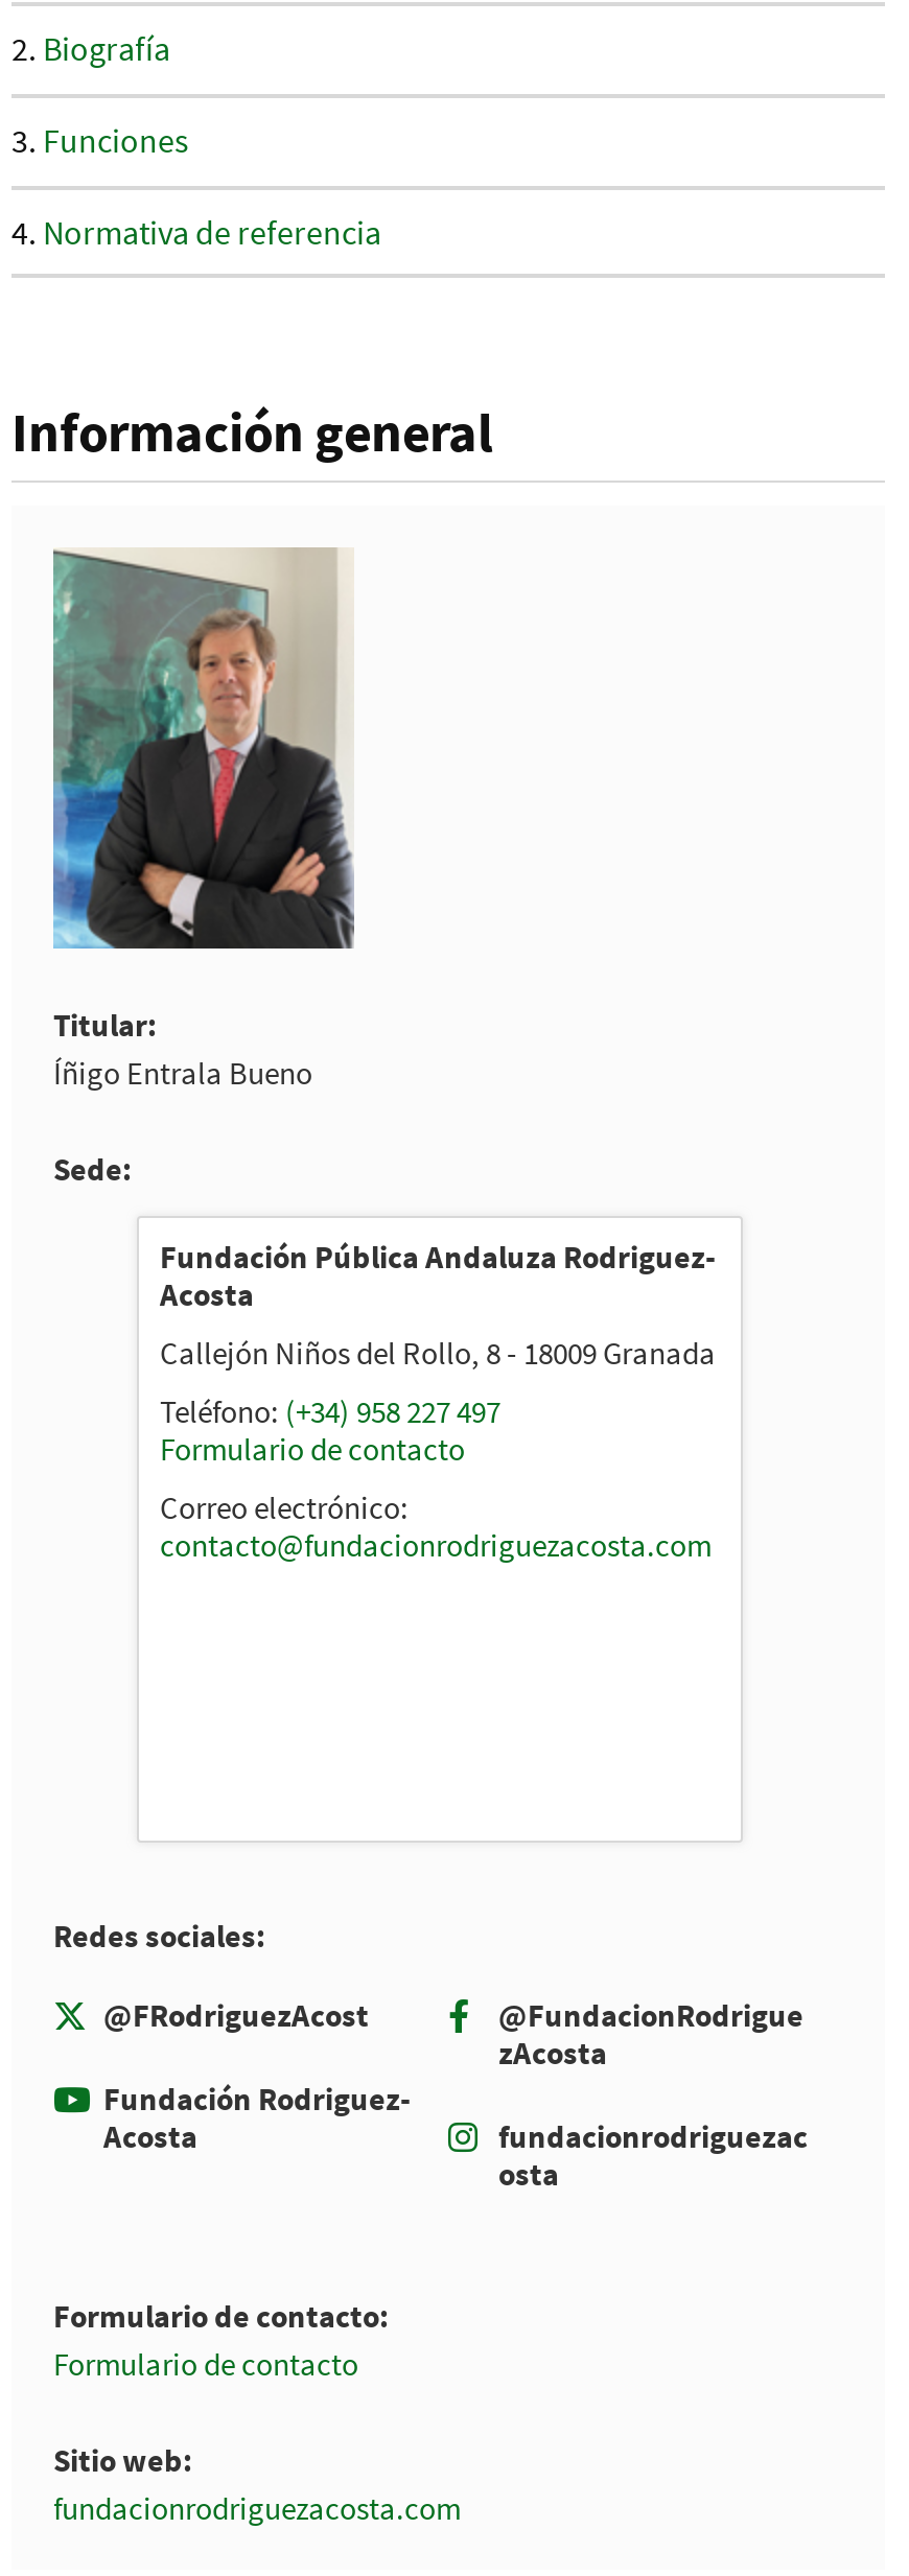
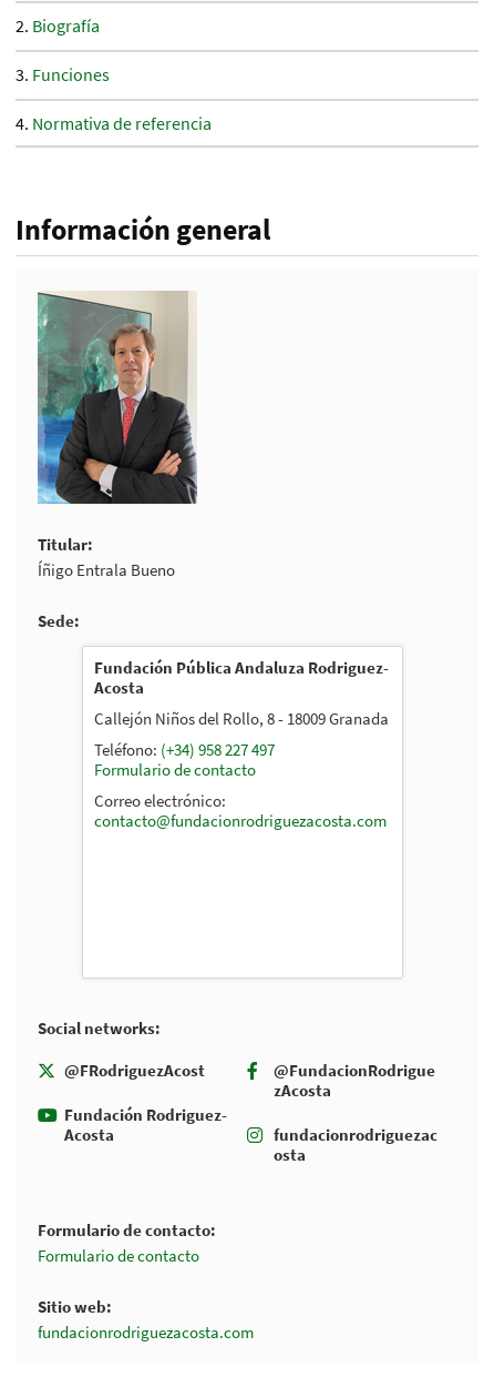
- Redes sociales
+ Social networks
